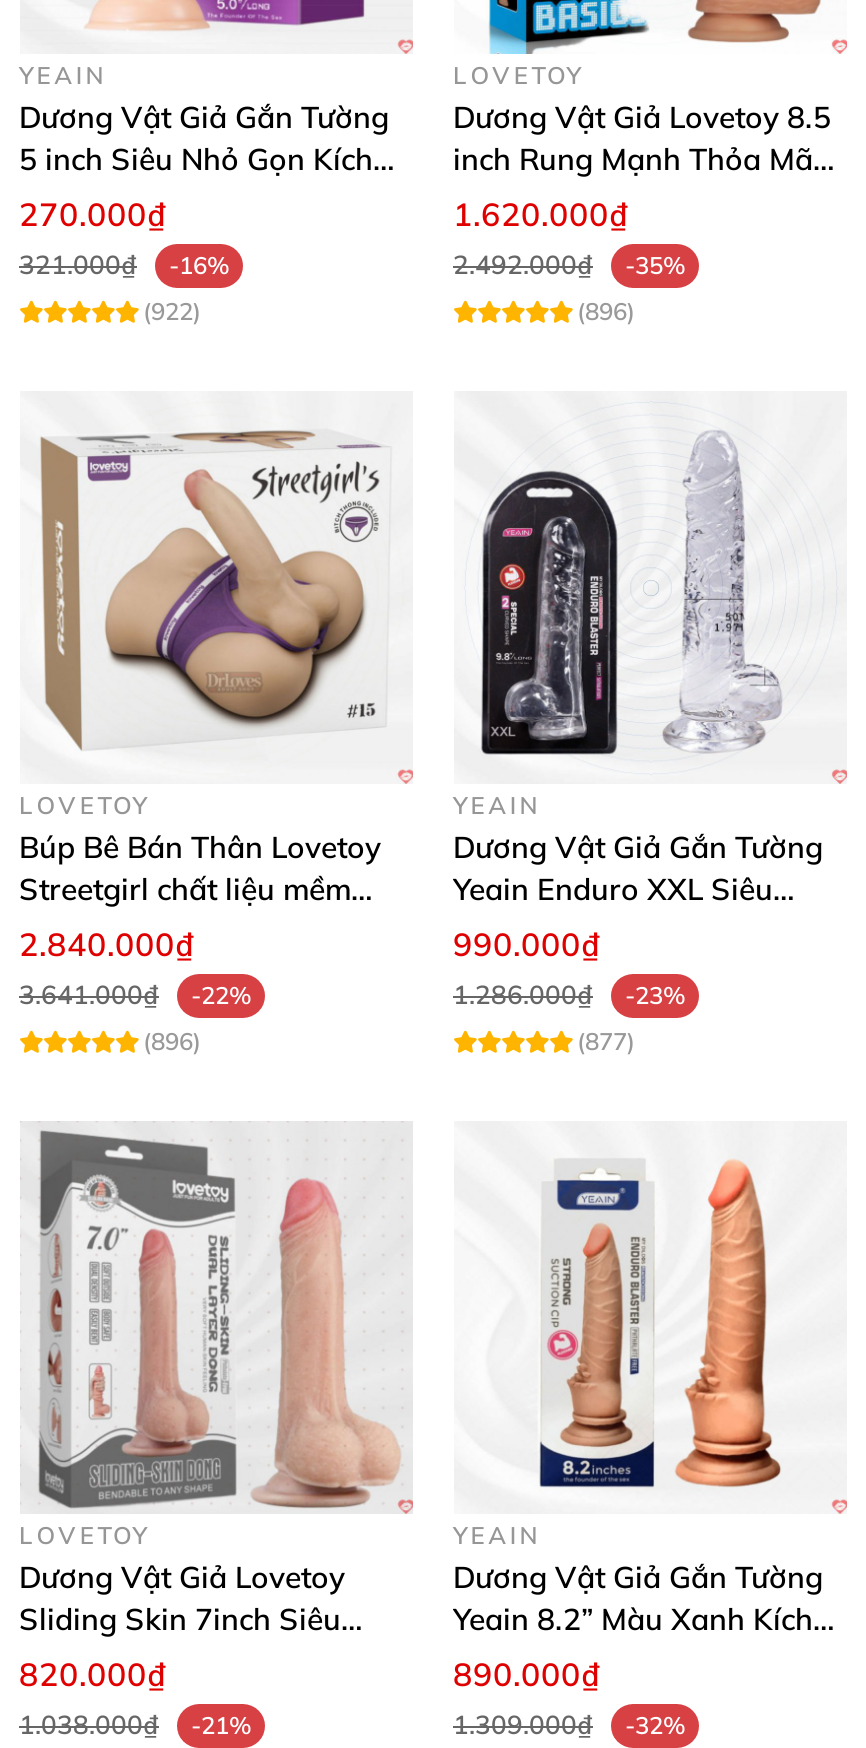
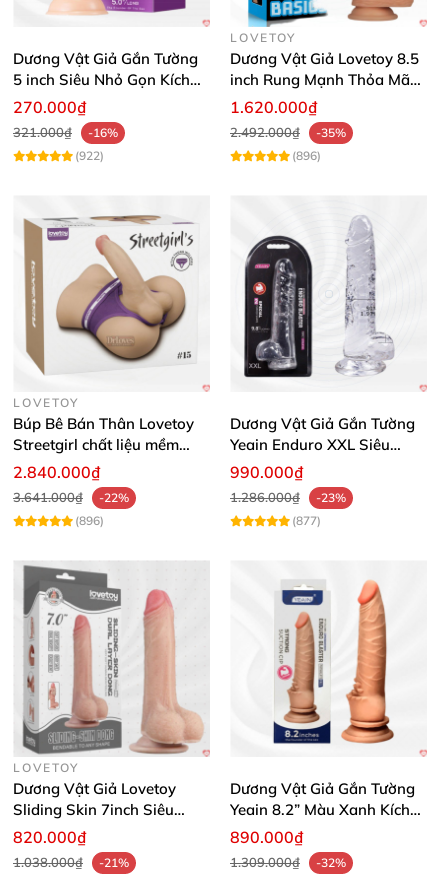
- YEAIN

- YEAIN

- YEAIN
